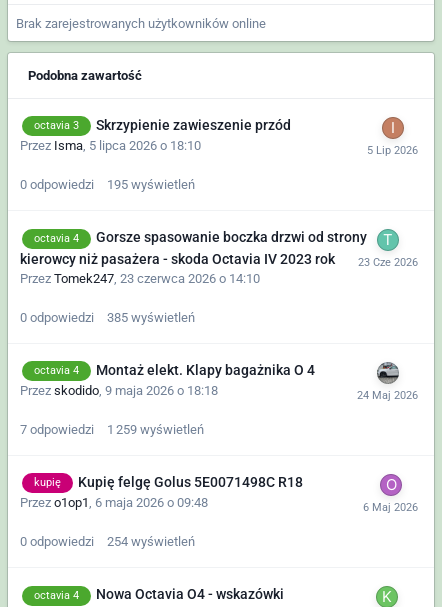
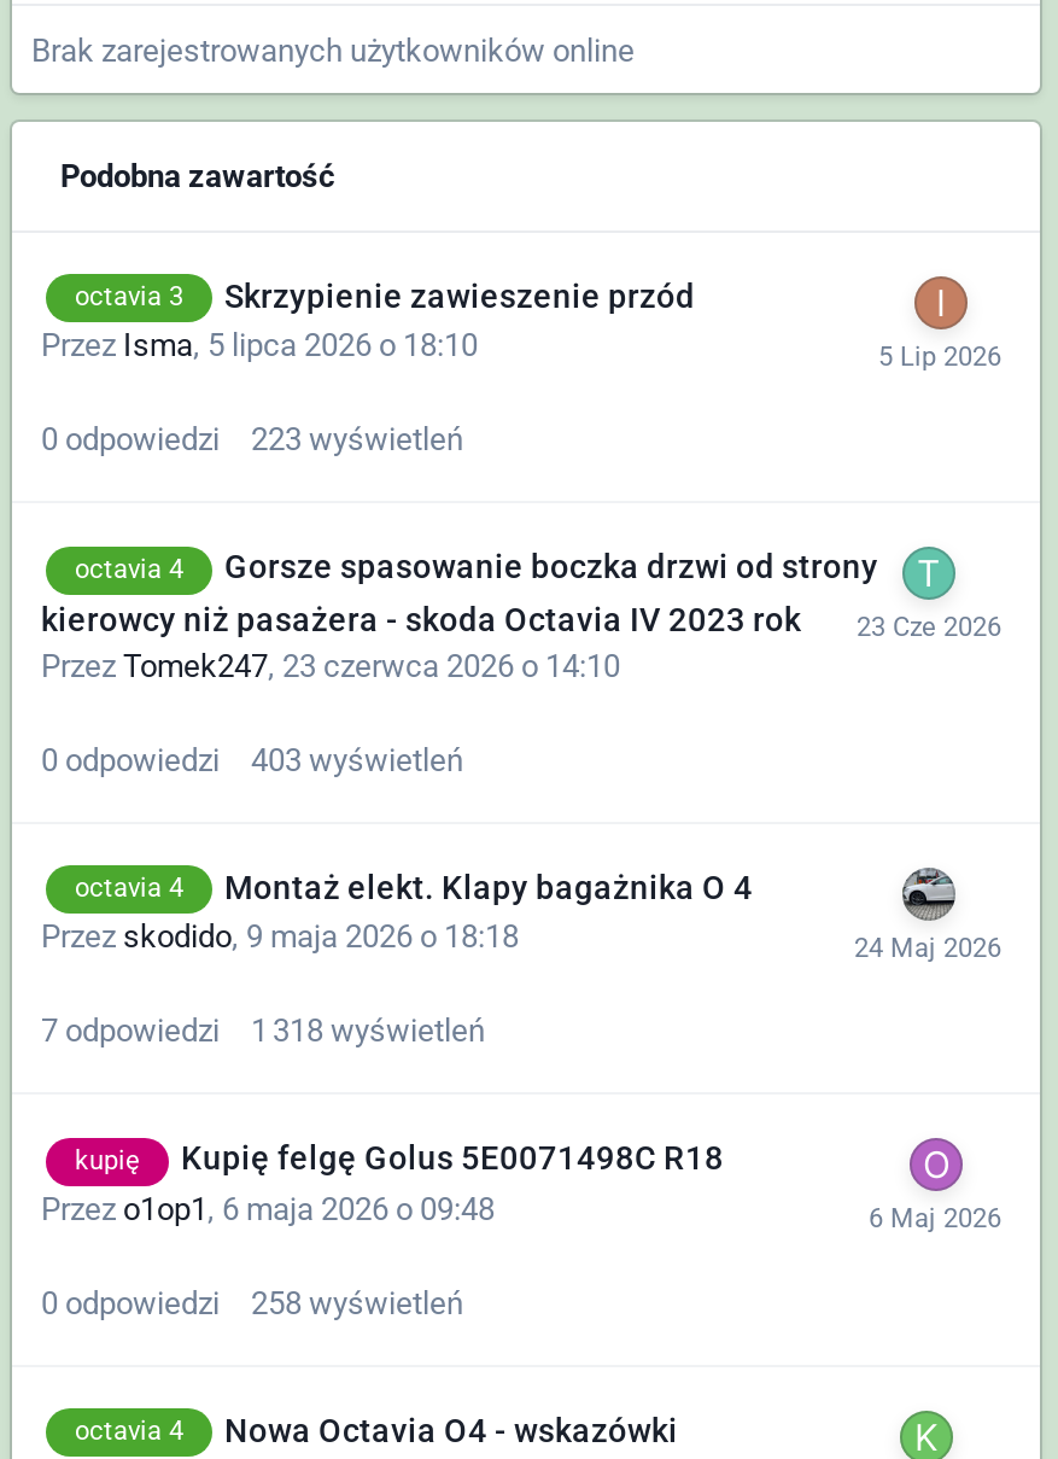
- 0 odpowiedzi 195 wyświetleń
+ 0 odpowiedzi 223 wyświetleń

- 0 odpowiedzi 385 wyświetleń
+ 0 odpowiedzi 403 wyświetleń

- 7 odpowiedzi 1 259 wyświetleń
+ 7 odpowiedzi 1 318 wyświetleń

- 0 odpowiedzi 254 wyświetleń
+ 0 odpowiedzi 258 wyświetleń
